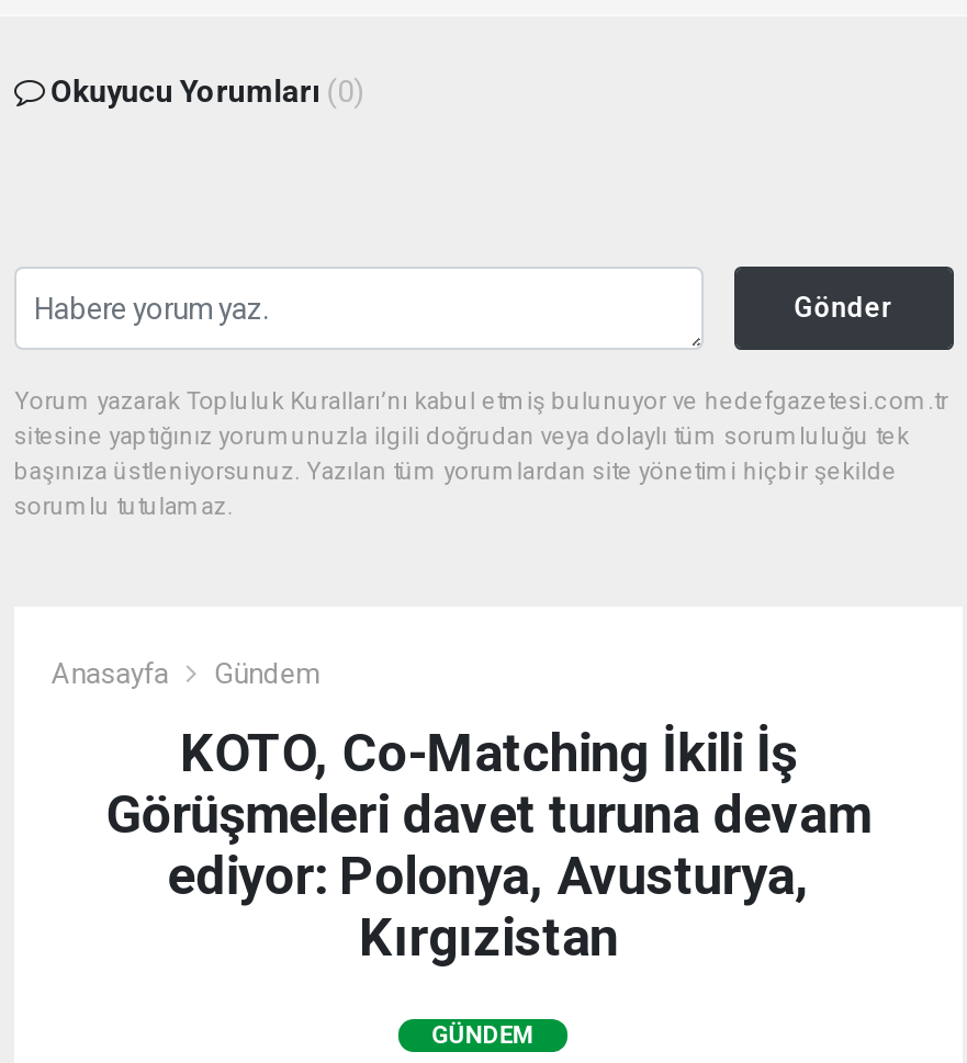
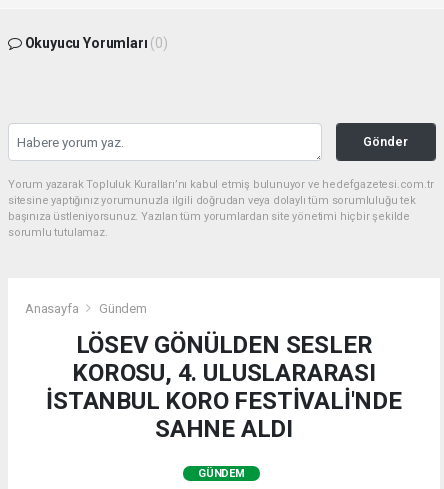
- KOTO, Co-Matching İkili İş
- Görüşmeleri davet turuna devam
- ediyor: Polonya, Avusturya,
- Kırgızistan
+ LÖSEV GÖNÜLDEN SESLER
+ KOROSU, 4. ULUSLARARASI
+ İSTANBUL KORO FESTİVALİ'NDE
+ SAHNE ALDI
